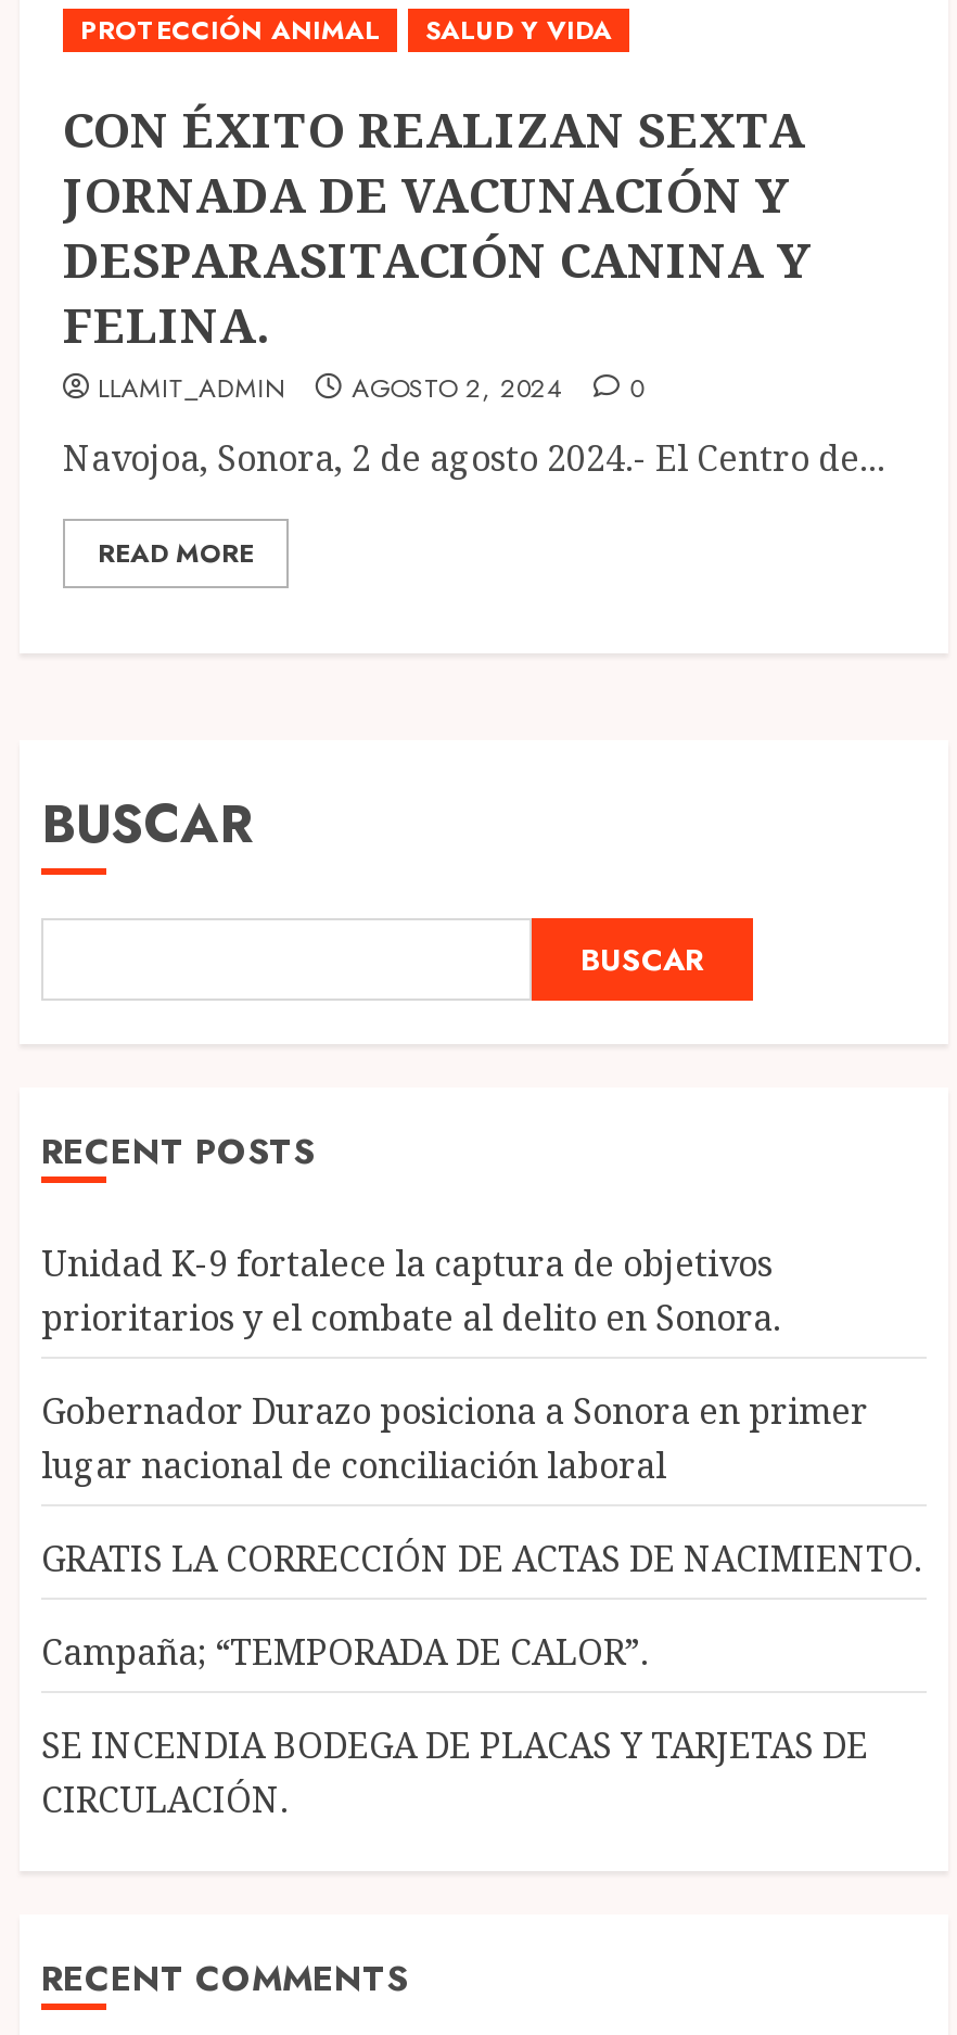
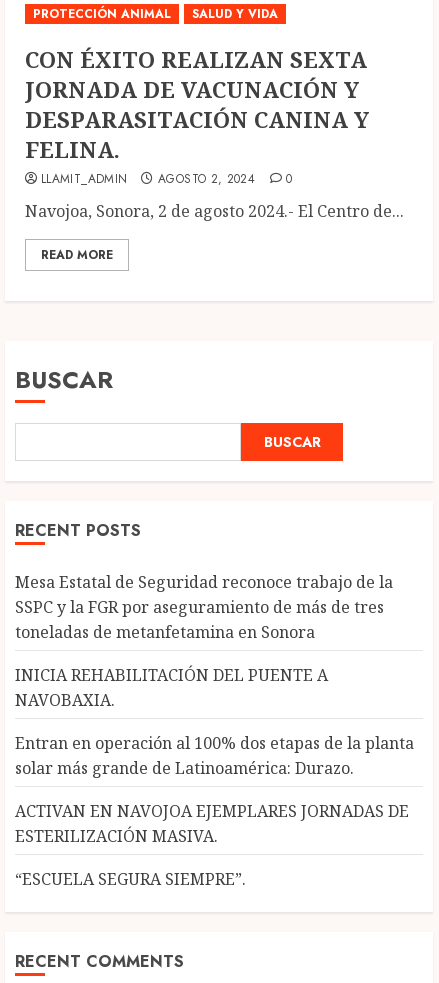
- Unidad K-9 fortalece la captura de objetivos
- prioritarios y el combate al delito en Sonora.
+ Mesa Estatal de Seguridad reconoce trabajo de la
+ SSPC y la FGR por aseguramiento de más de tres
+ toneladas de metanfetamina en Sonora

- Gobernador Durazo posiciona a Sonora en primer
- lugar nacional de conciliación laboral
+ INICIA REHABILITACIÓN DEL PUENTE A
+ NAVOBAXIA.

- GRATIS LA CORRECCIÓN DE ACTAS DE NACIMIENTO.
+ Entran en operación al 100% dos etapas de la planta
+ solar más grande de Latinoamérica: Durazo.

- Campaña; “TEMPORADA DE CALOR”.
+ ACTIVAN EN NAVOJOA EJEMPLARES JORNADAS DE
+ ESTERILIZACIÓN MASIVA.

- SE INCENDIA BODEGA DE PLACAS Y TARJETAS DE
- CIRCULACIÓN.
+ “ESCUELA SEGURA SIEMPRE”.
